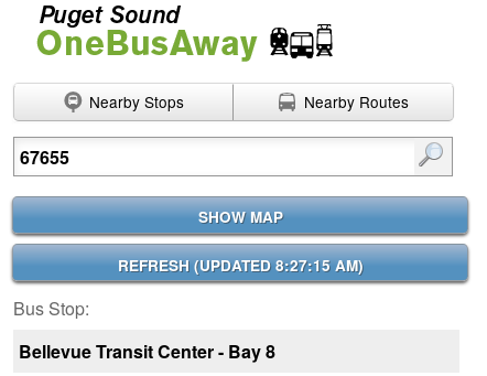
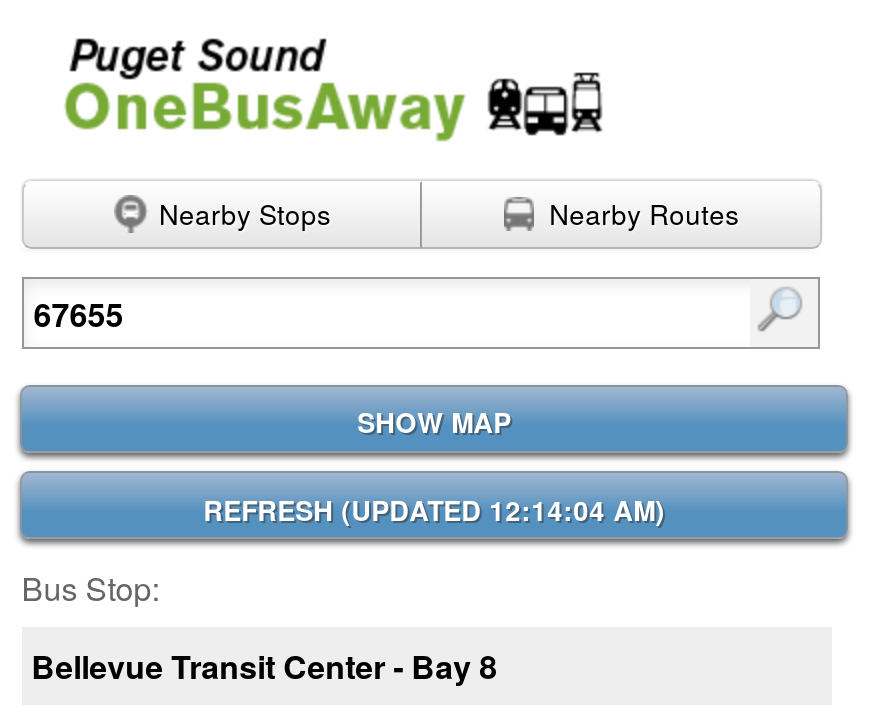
- REFRESH (UPDATED 8:27:15 AM)
+ REFRESH (UPDATED 12:14:04 AM)
